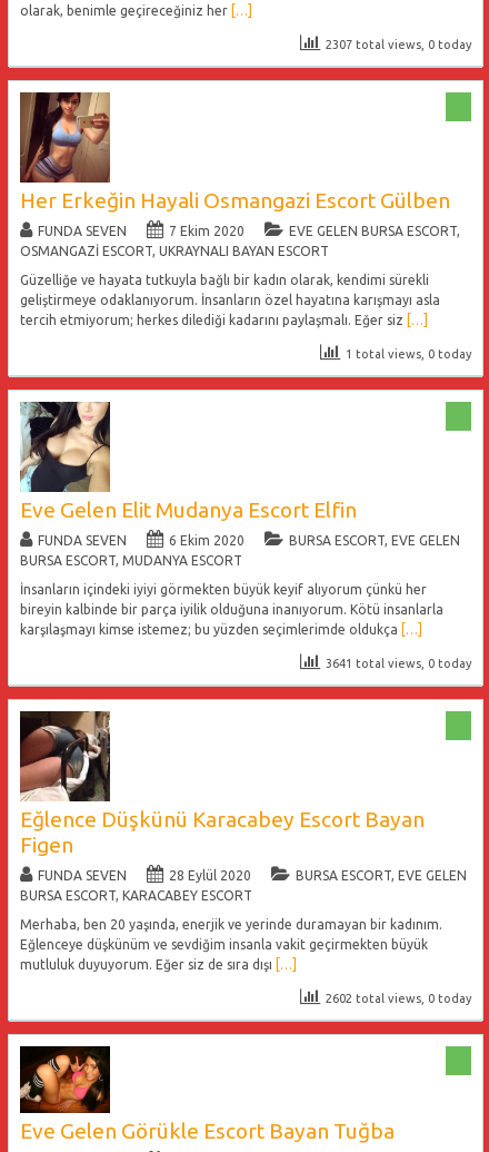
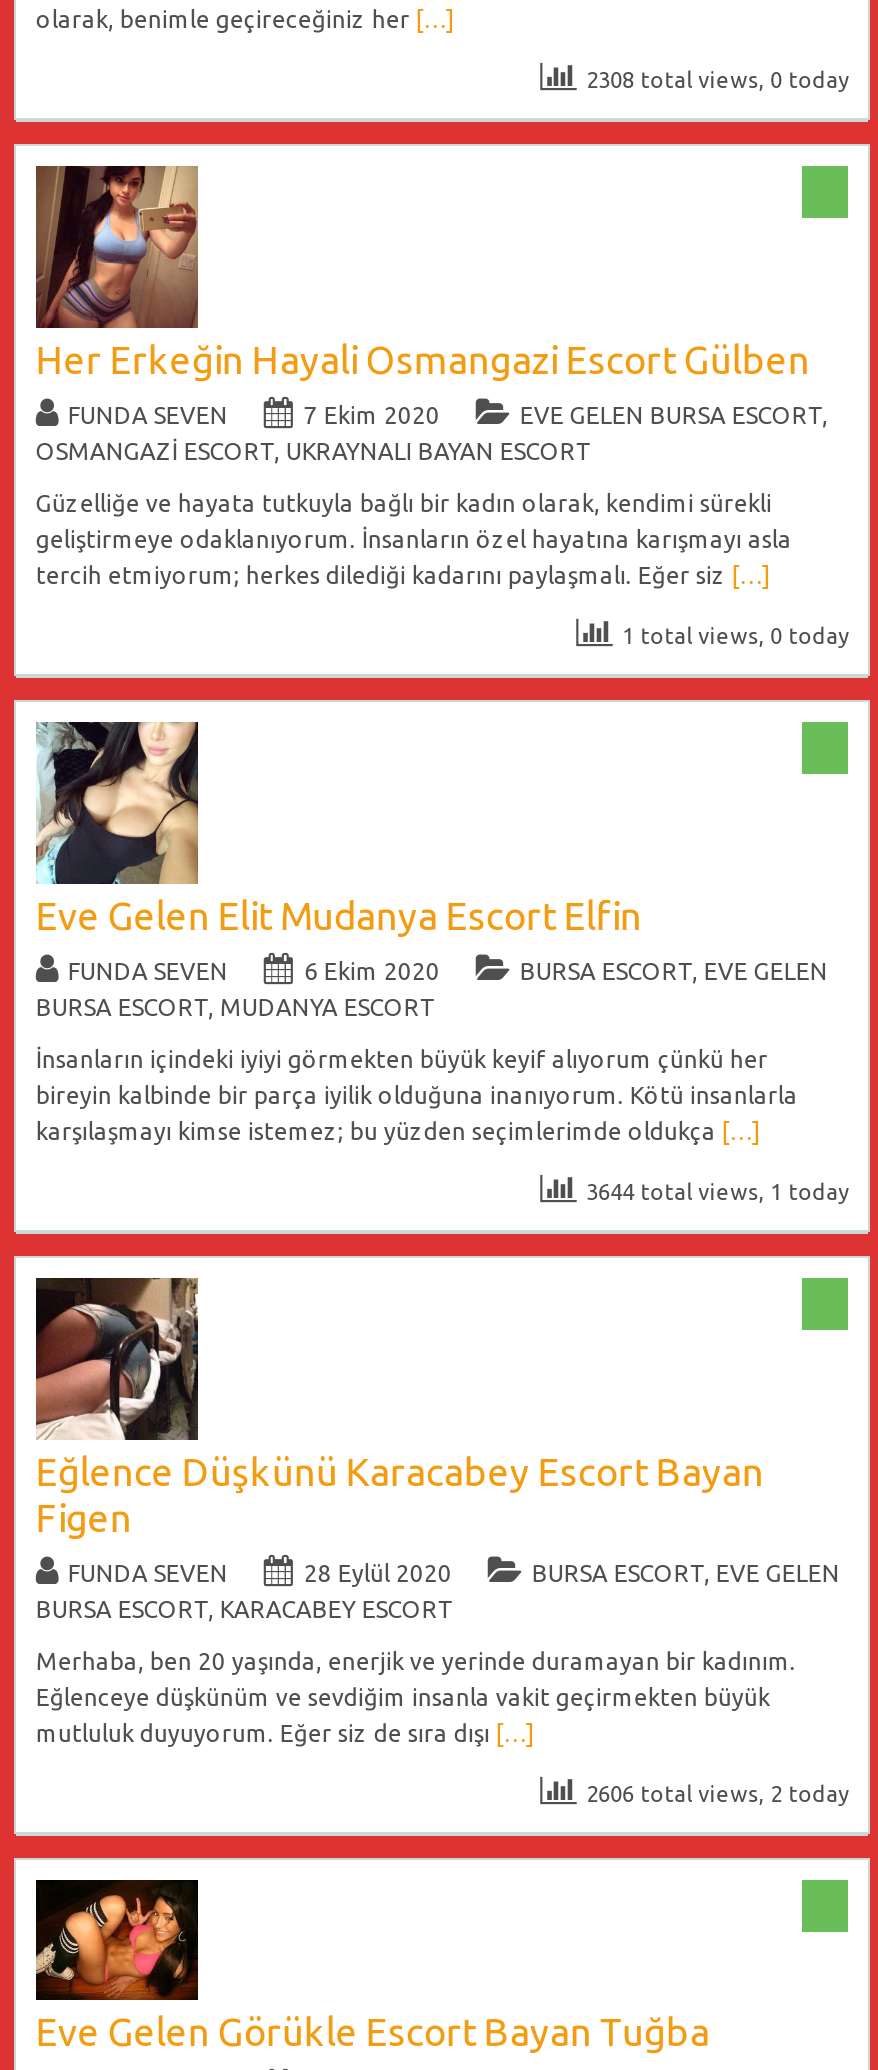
- 2307 total views, 0 today
+ 2308 total views, 0 today

- 3641 total views, 0 today
+ 3644 total views, 1 today

- 2602 total views, 0 today
+ 2606 total views, 2 today
